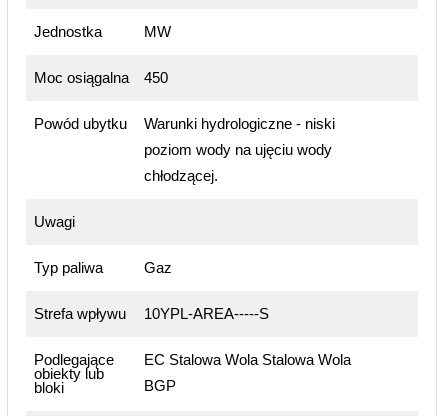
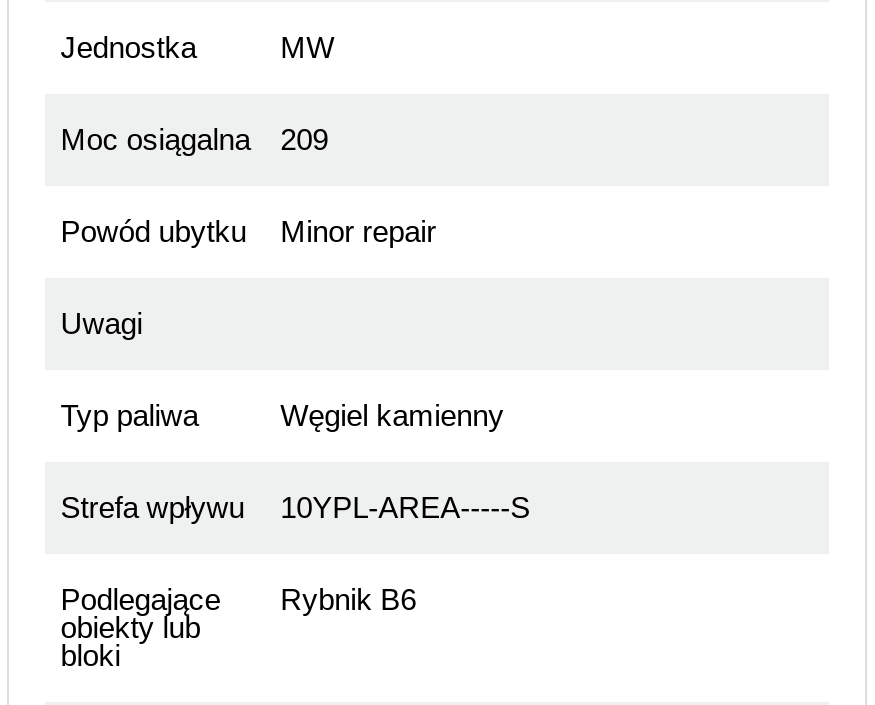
- Moc osiągalna 450
+ Moc osiągalna 209

- Warunki hydrologiczne - niski
- poziom wody na ujęciu wody
- chłodzącej.
+ Minor repair

- Gaz
+ Węgiel kamienny

- EC Stalowa Wola Stalowa Wola
- BGP
+ Rybnik B6
